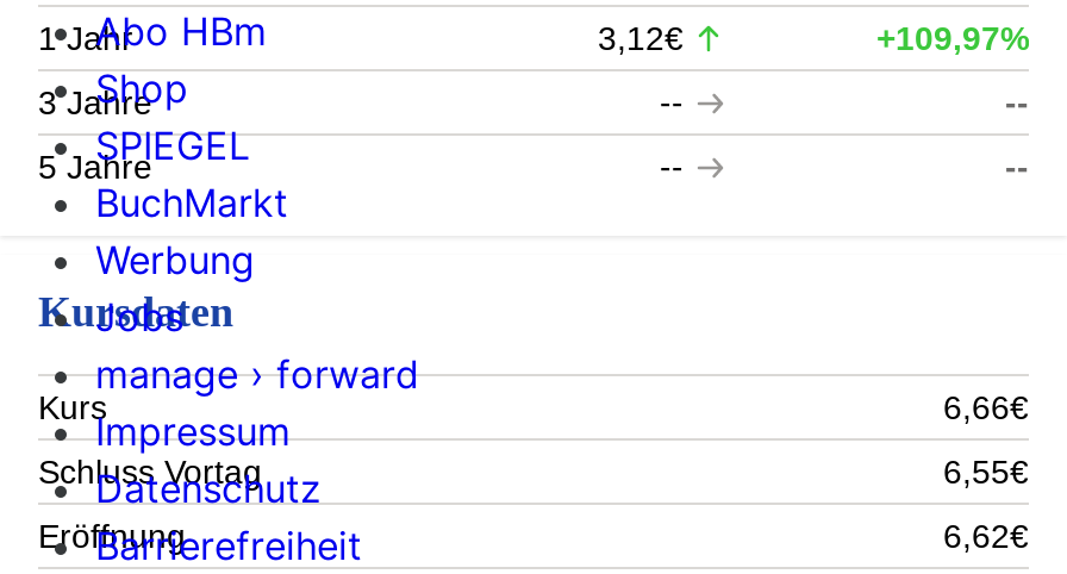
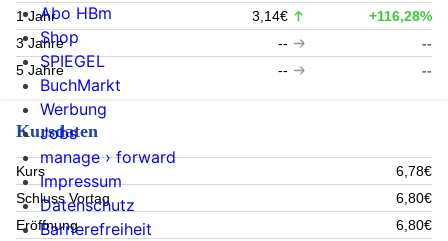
- 3,12€
+ 3,14€

- +109,97%
+ +116,28%

- 6,66€
+ 6,78€

- 6,55€
+ 6,80€

- 6,62€
+ 6,80€
